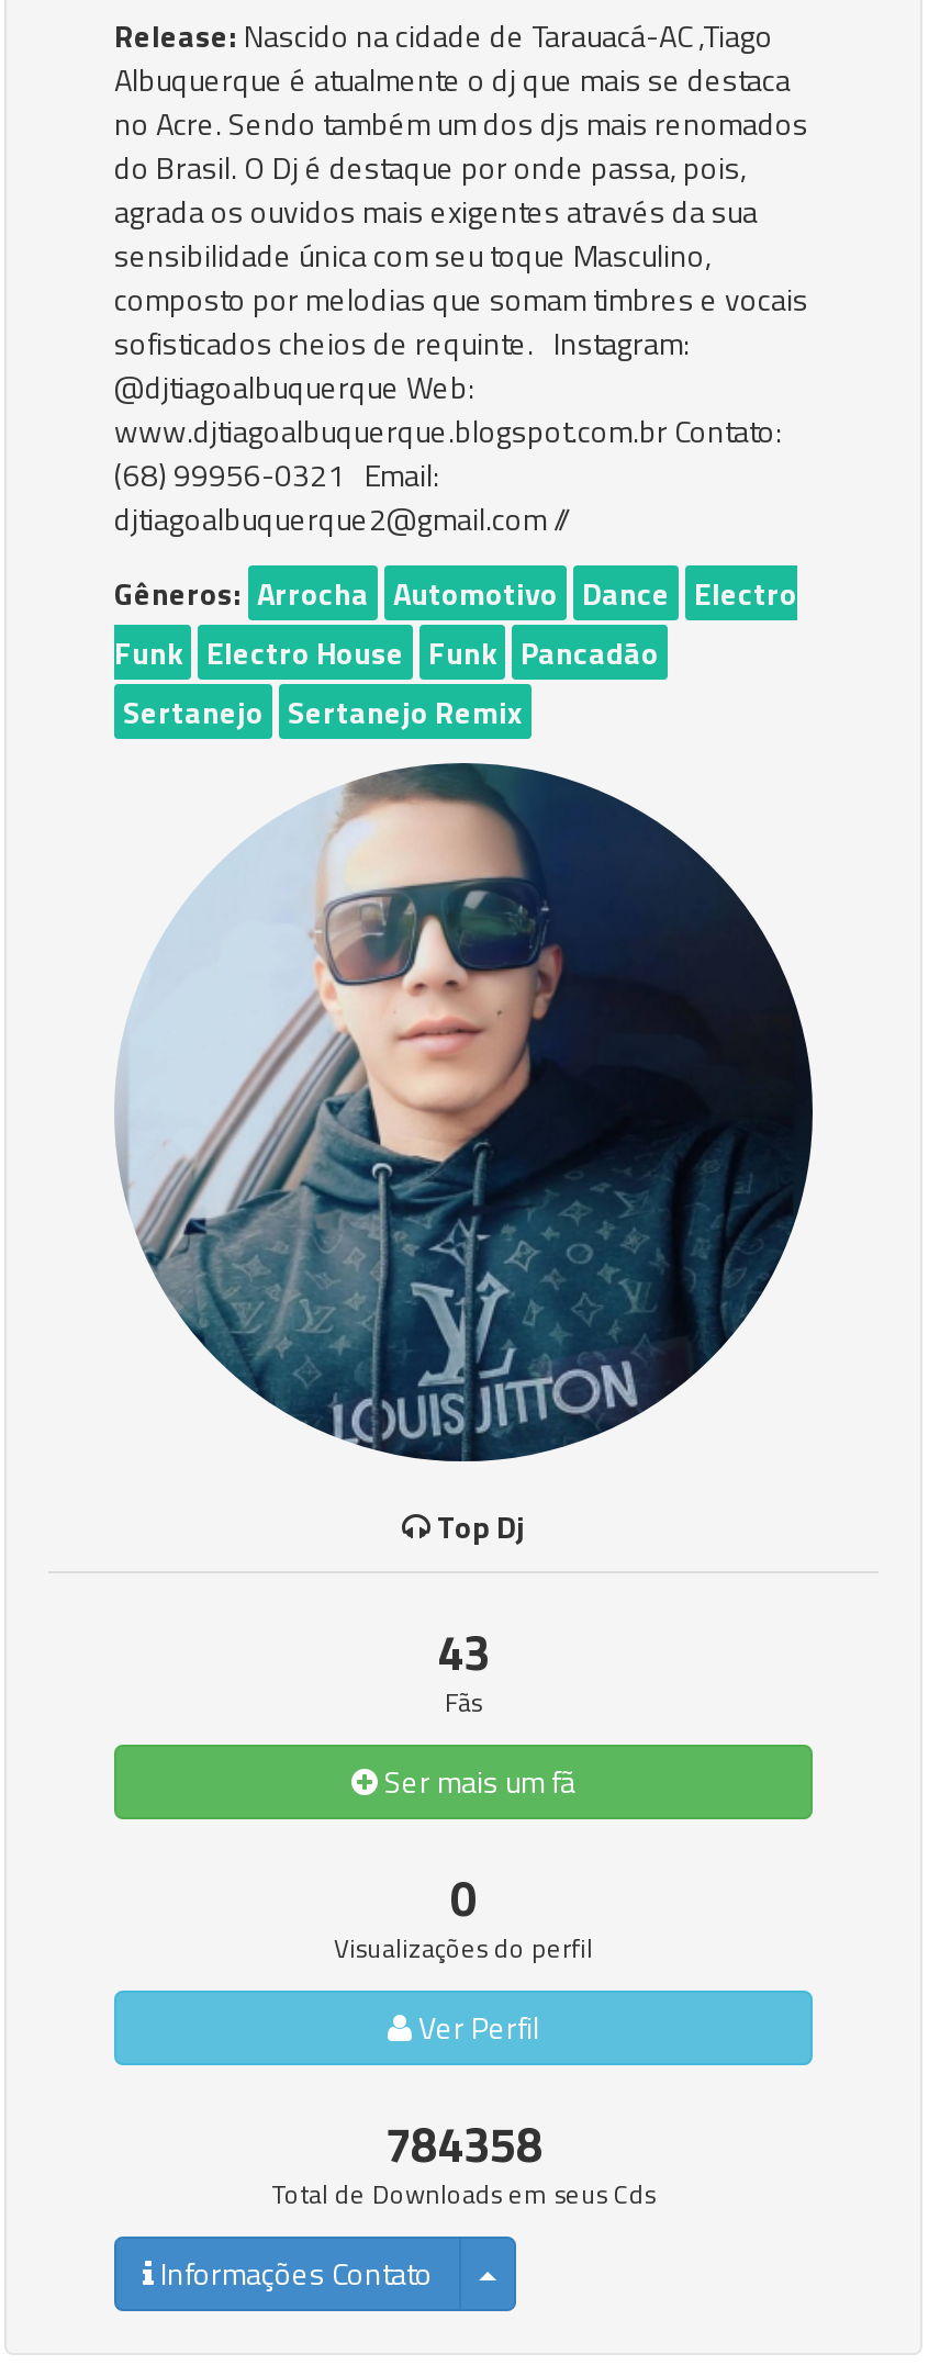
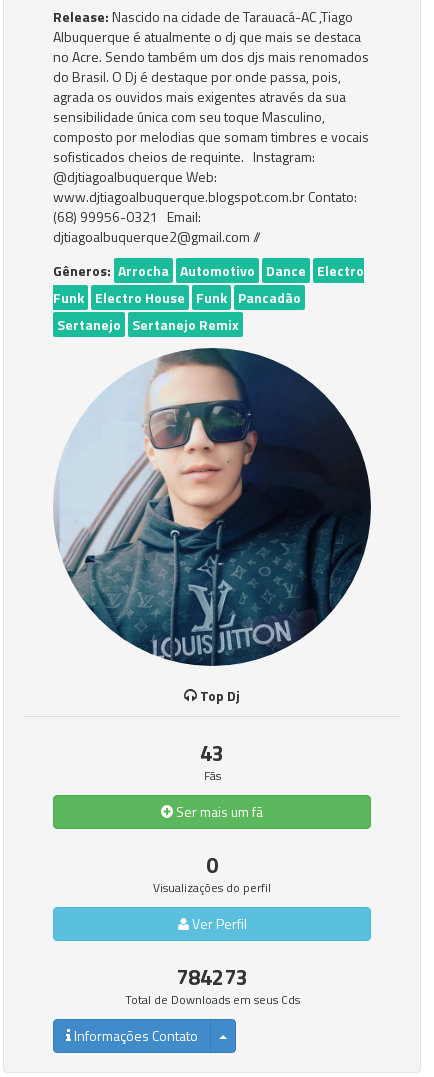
- 784358
+ 784273
